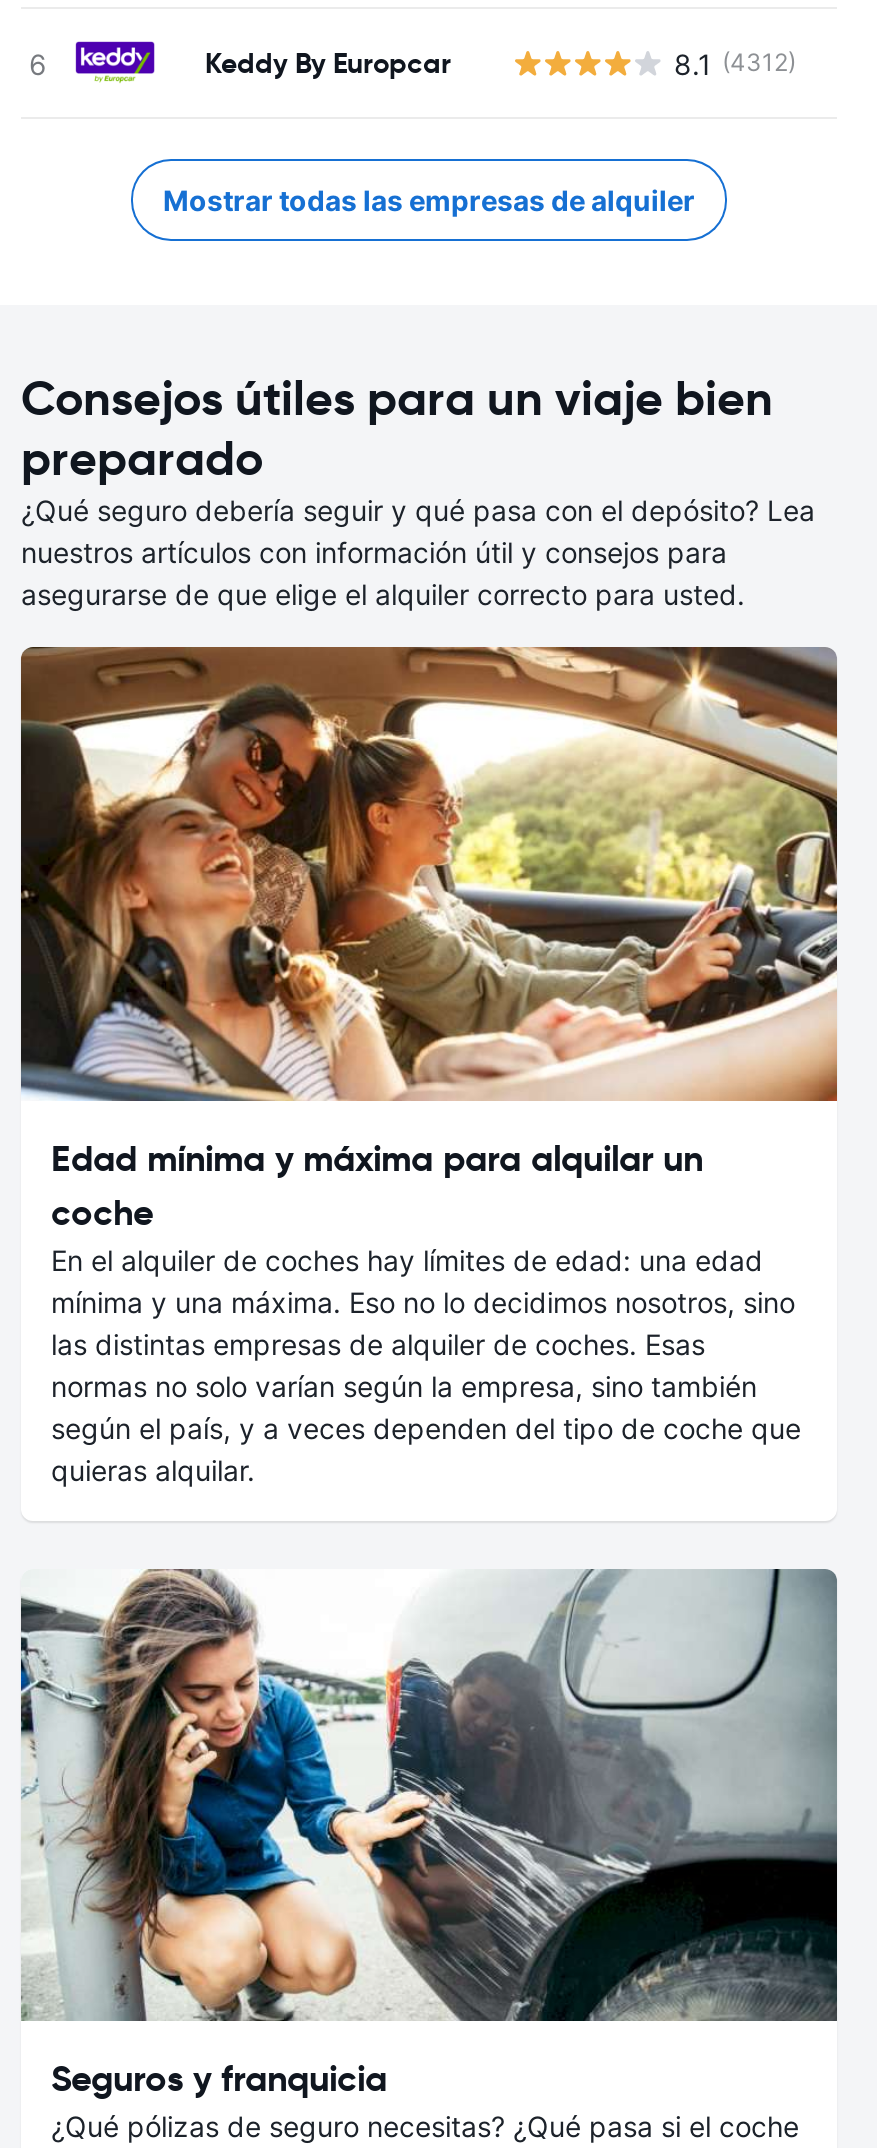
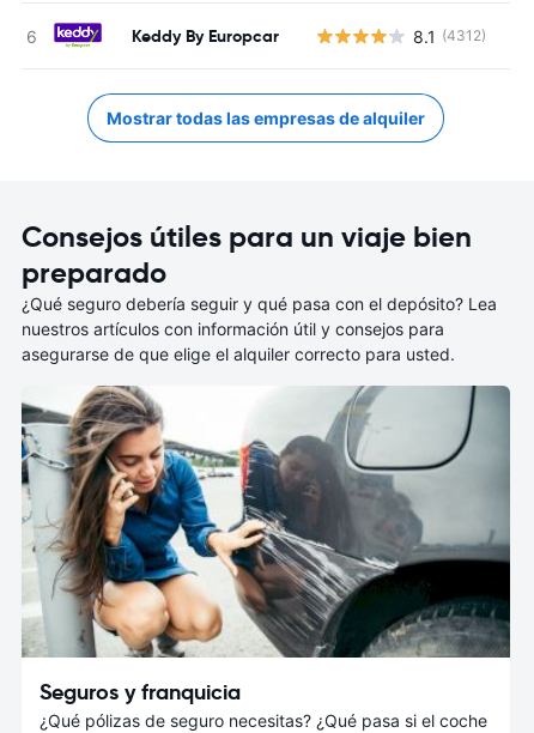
- [image]
- Edad mínima y máxima para alquilar un
- coche
- En el alquiler de coches hay límites de edad: una edad
- mínima y una máxima. Eso no lo decidimos nosotros, sino
- las distintas empresas de alquiler de coches. Esas
- normas no solo varían según la empresa, sino también
- según el país, y a veces dependen del tipo de coche que
- quieras alquilar.
